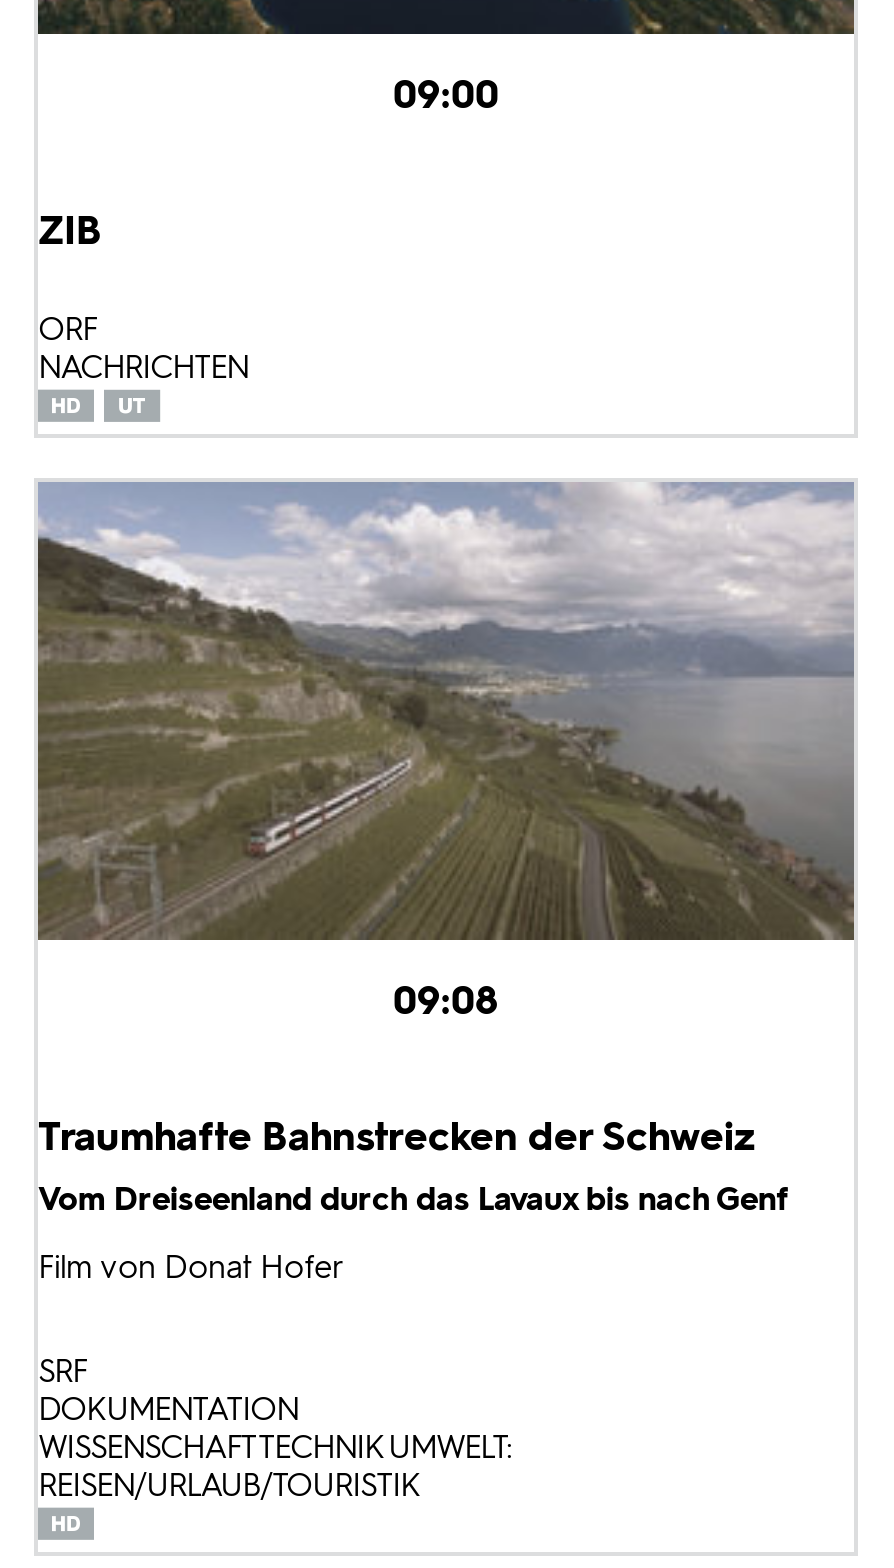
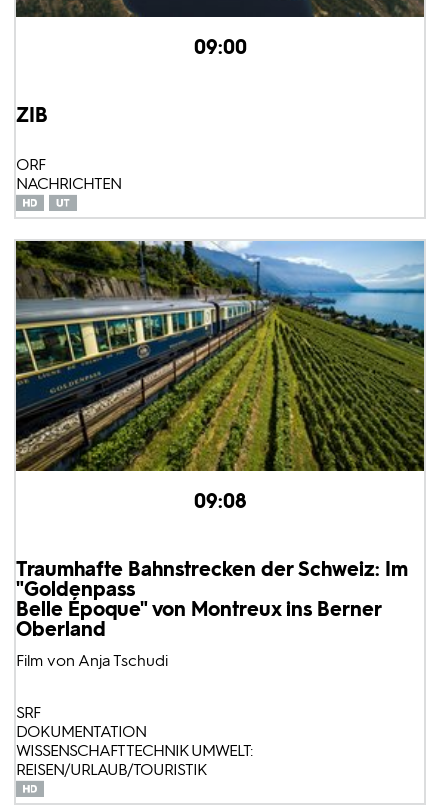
- [image]
+ [image]

- Traumhafte Bahnstrecken der Schweiz
- Vom Dreiseenland durch das Lavaux bis nach Genf
- Film von Donat Hofer
+ Traumhafte Bahnstrecken der Schweiz: Im
+ "Goldenpass
+ Belle Époque" von Montreux ins Berner
+ Oberland
+ Film von Anja Tschudi
